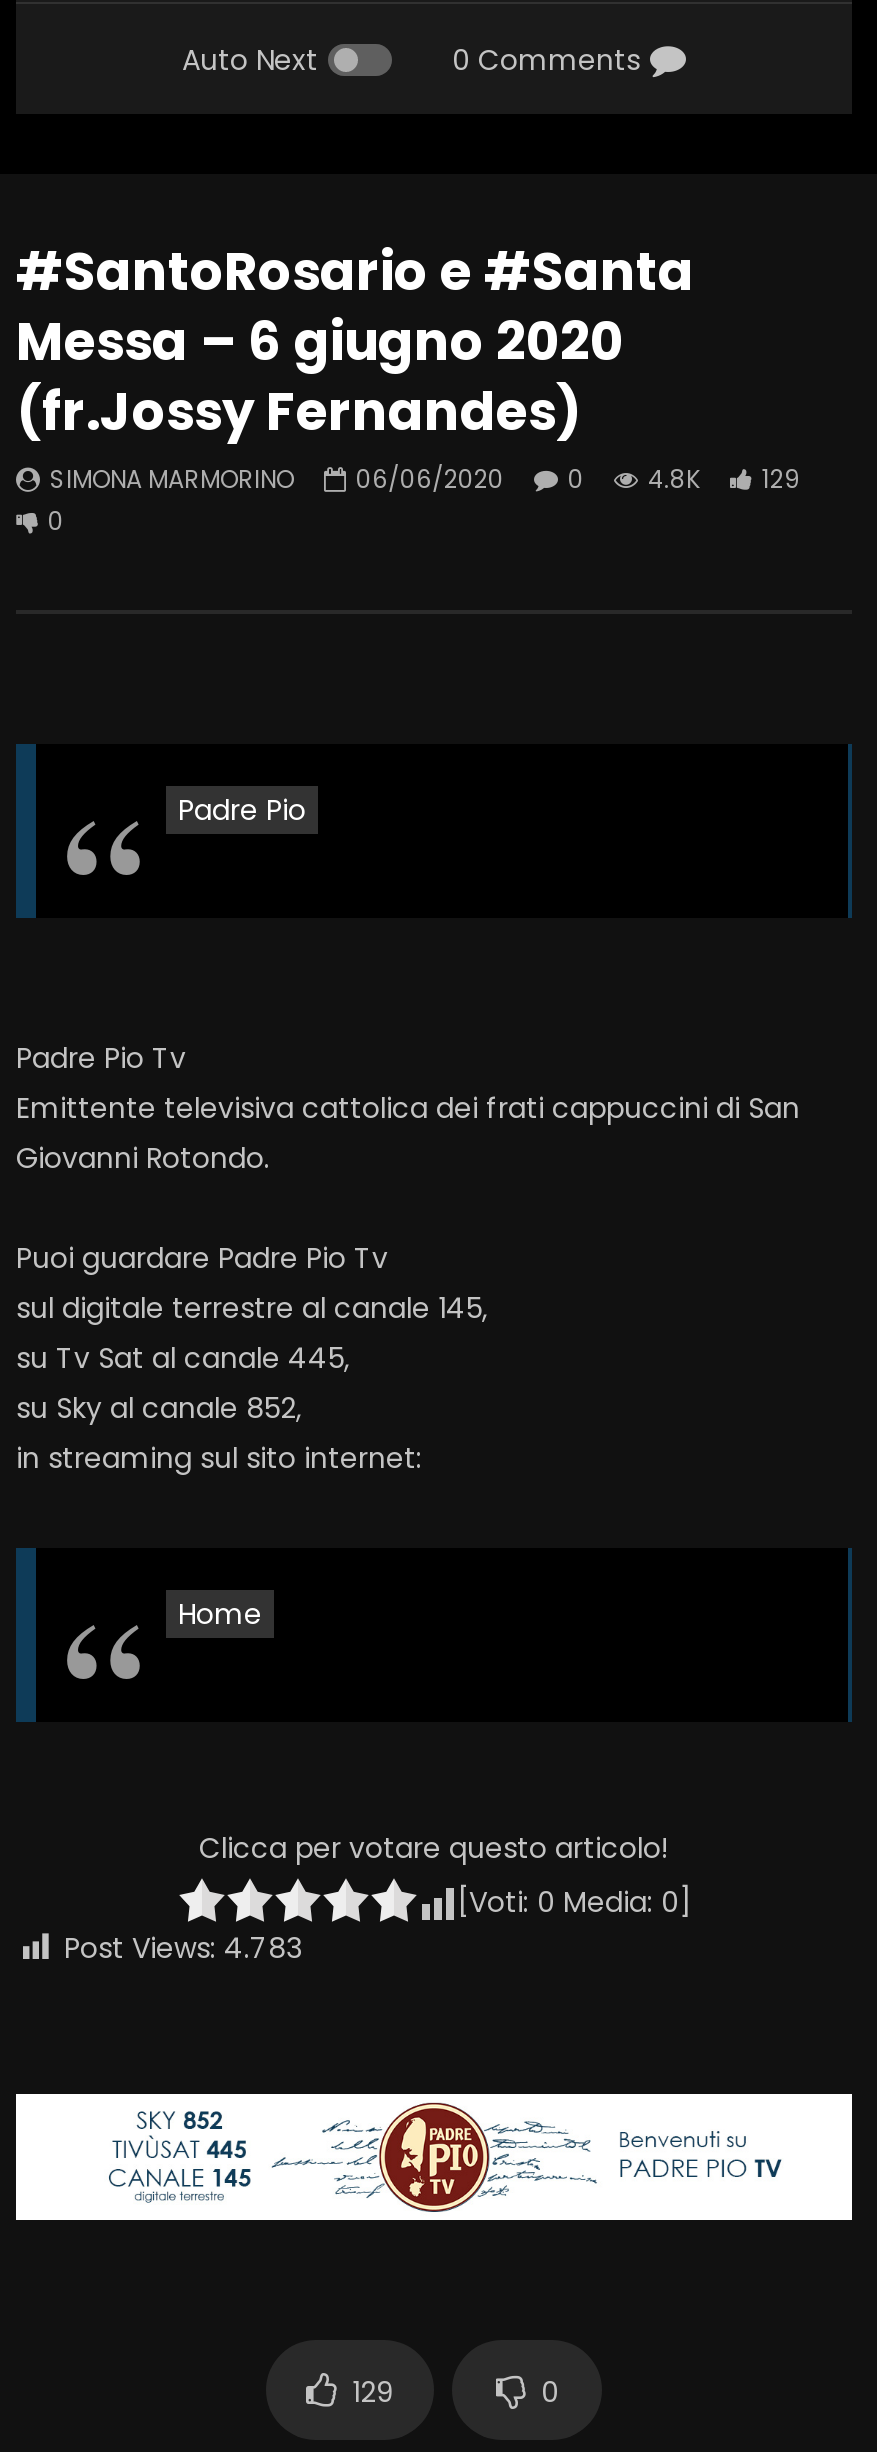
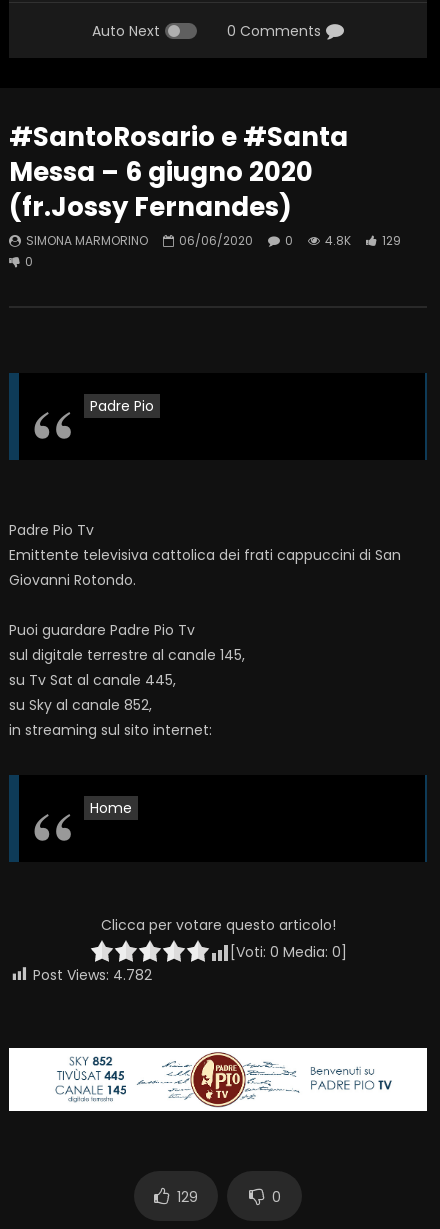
- Post Views: 4.783
+ Post Views: 4.782
